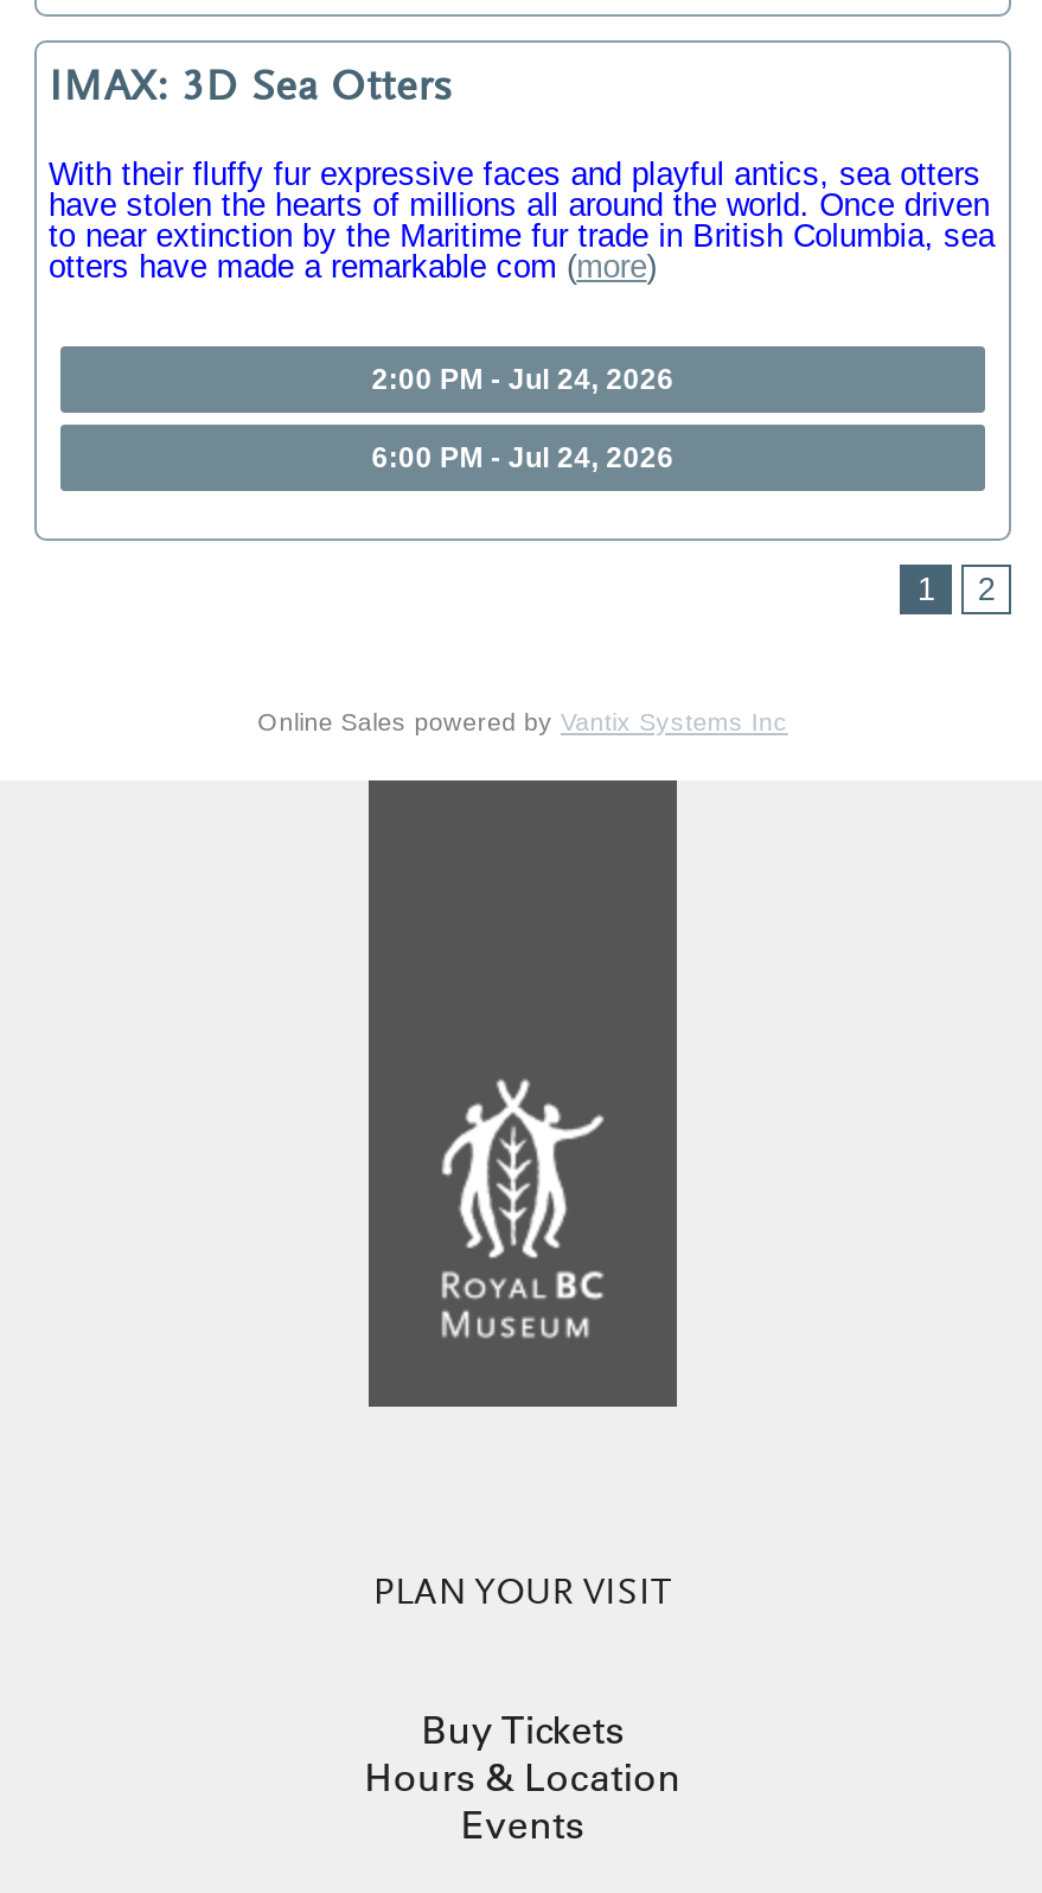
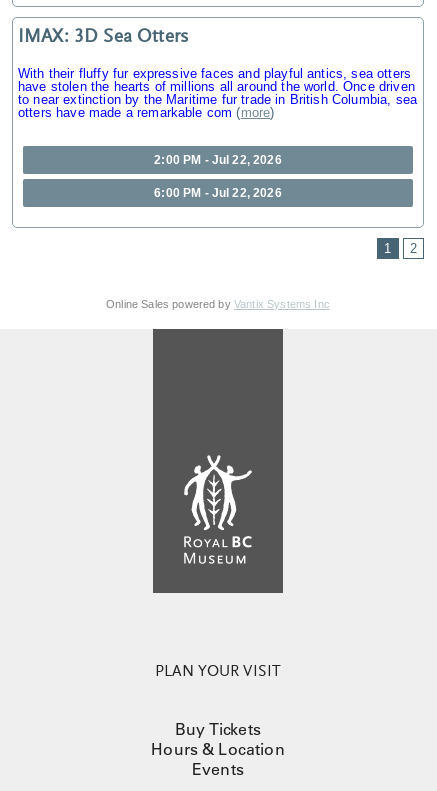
- 2:00 PM - Jul 24, 2026
+ 2:00 PM - Jul 22, 2026

- 6:00 PM - Jul 24, 2026
+ 6:00 PM - Jul 22, 2026
